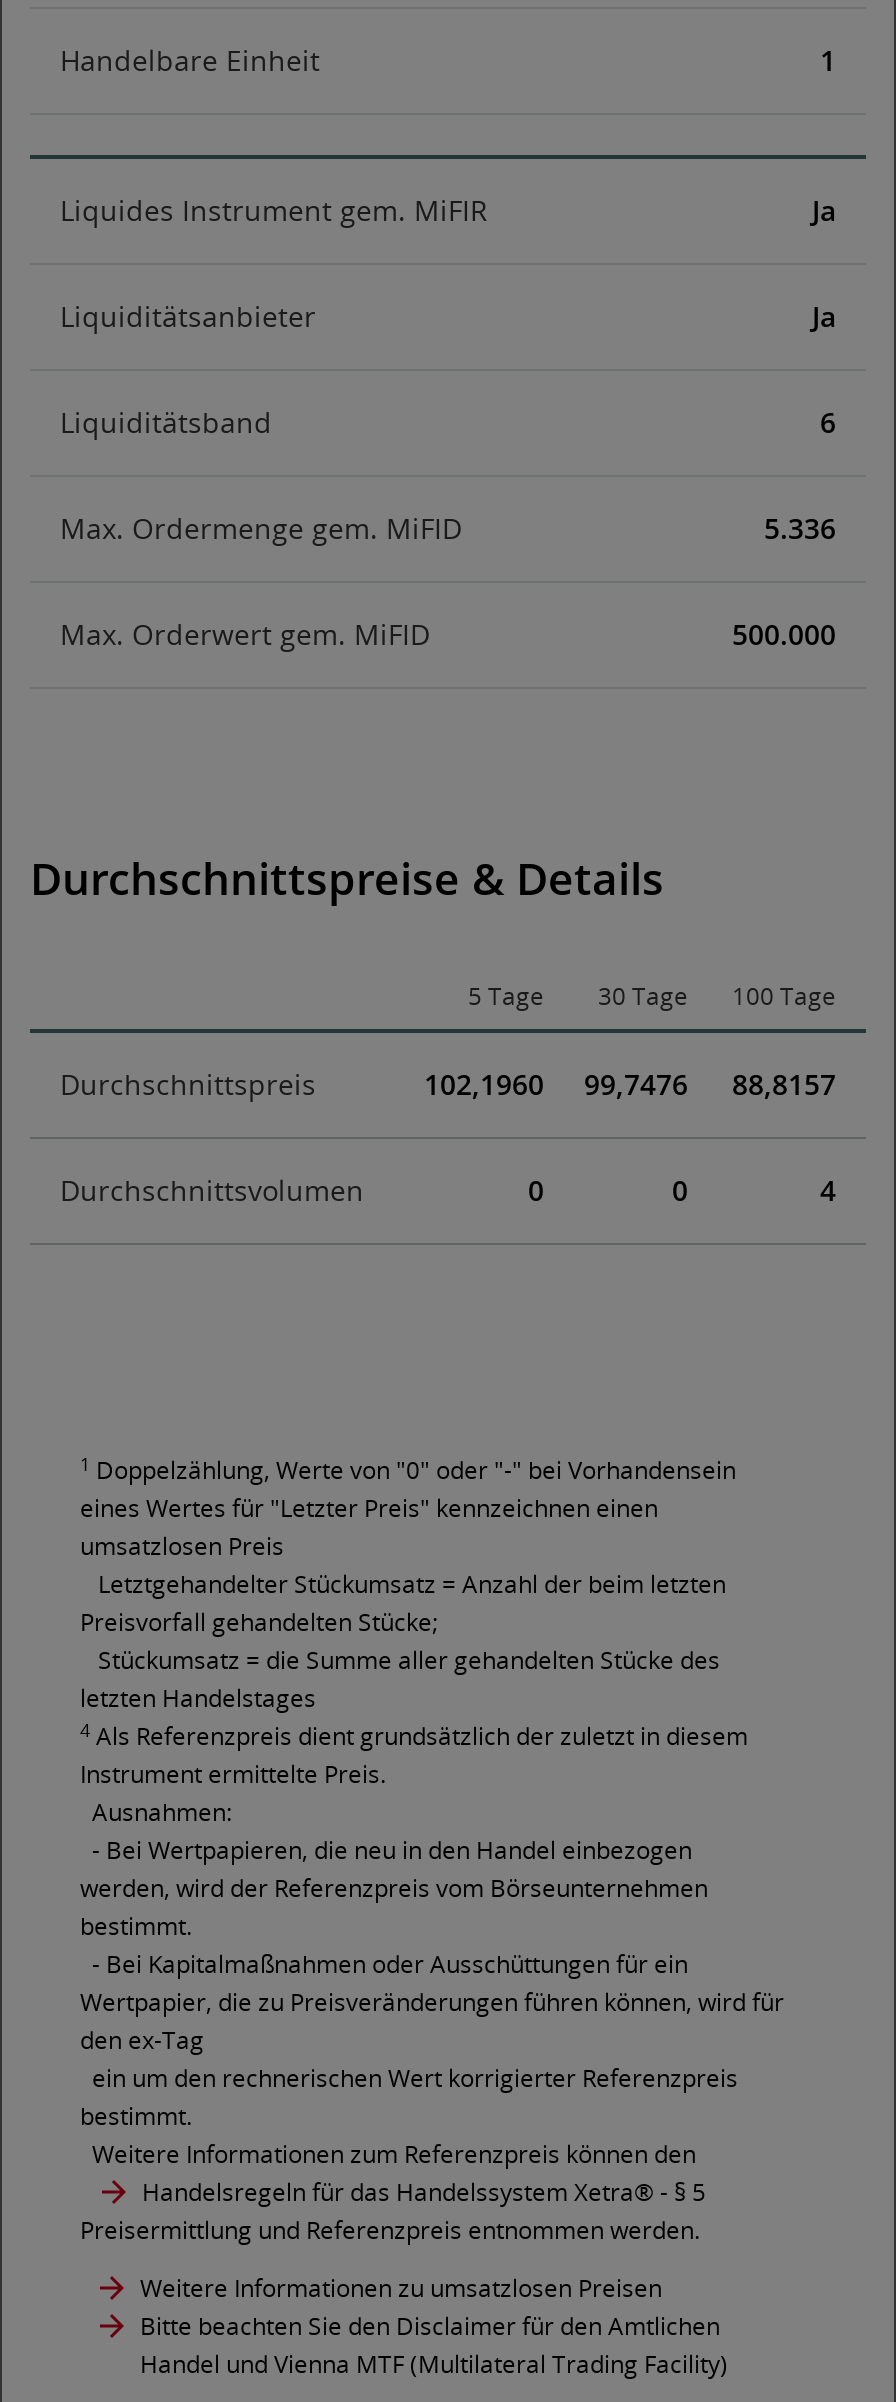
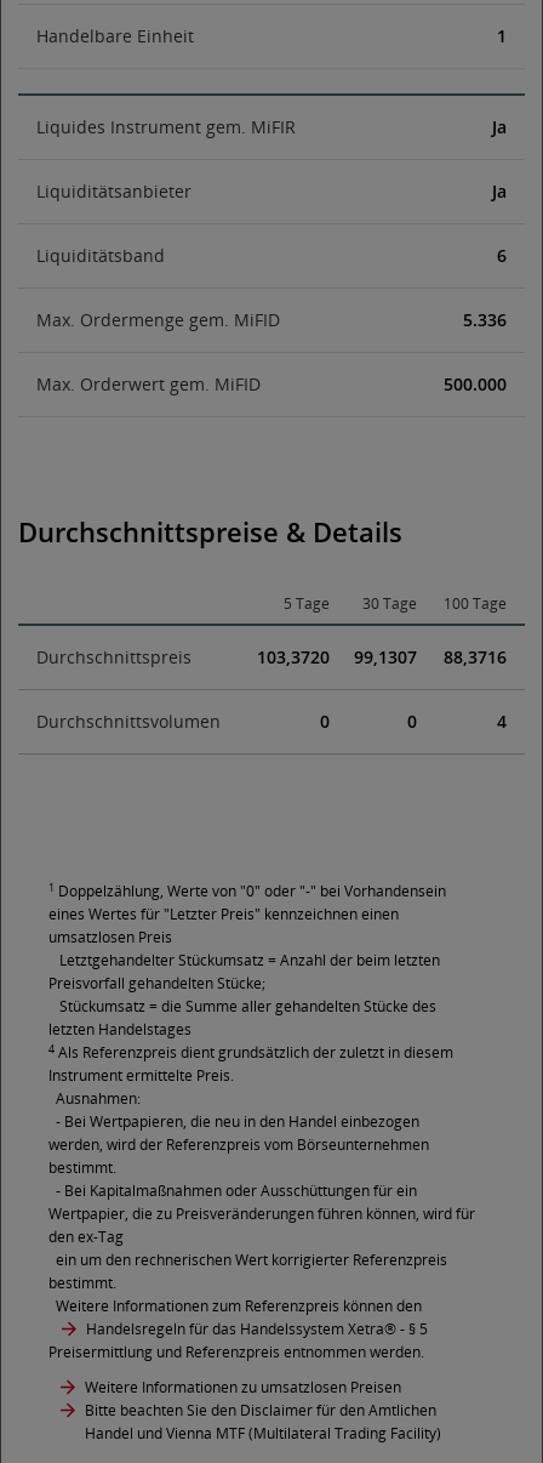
- 102,1960
+ 103,3720

- 99,7476
+ 99,1307

- 88,8157
+ 88,3716
